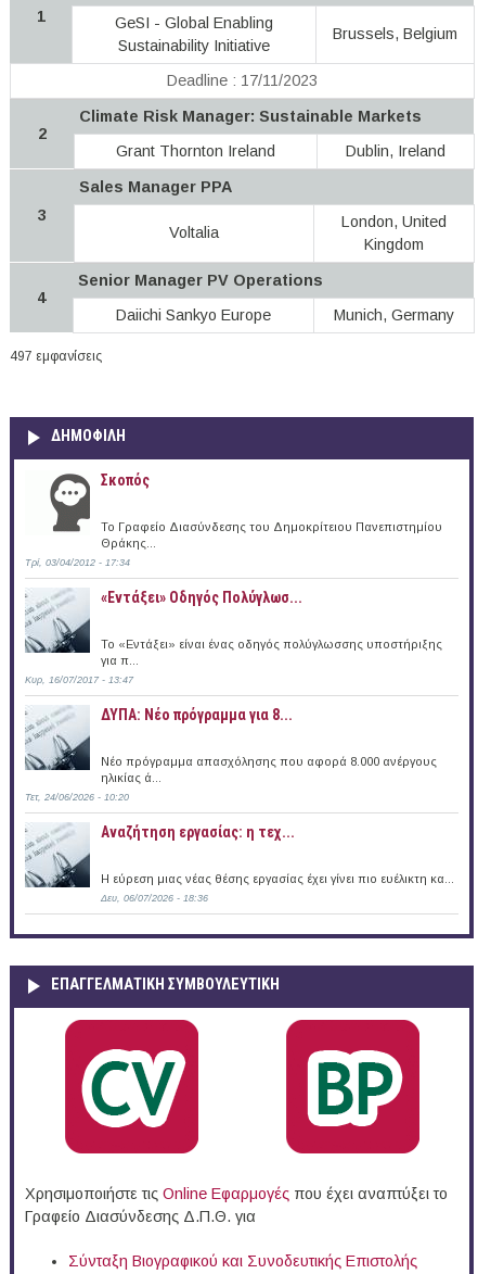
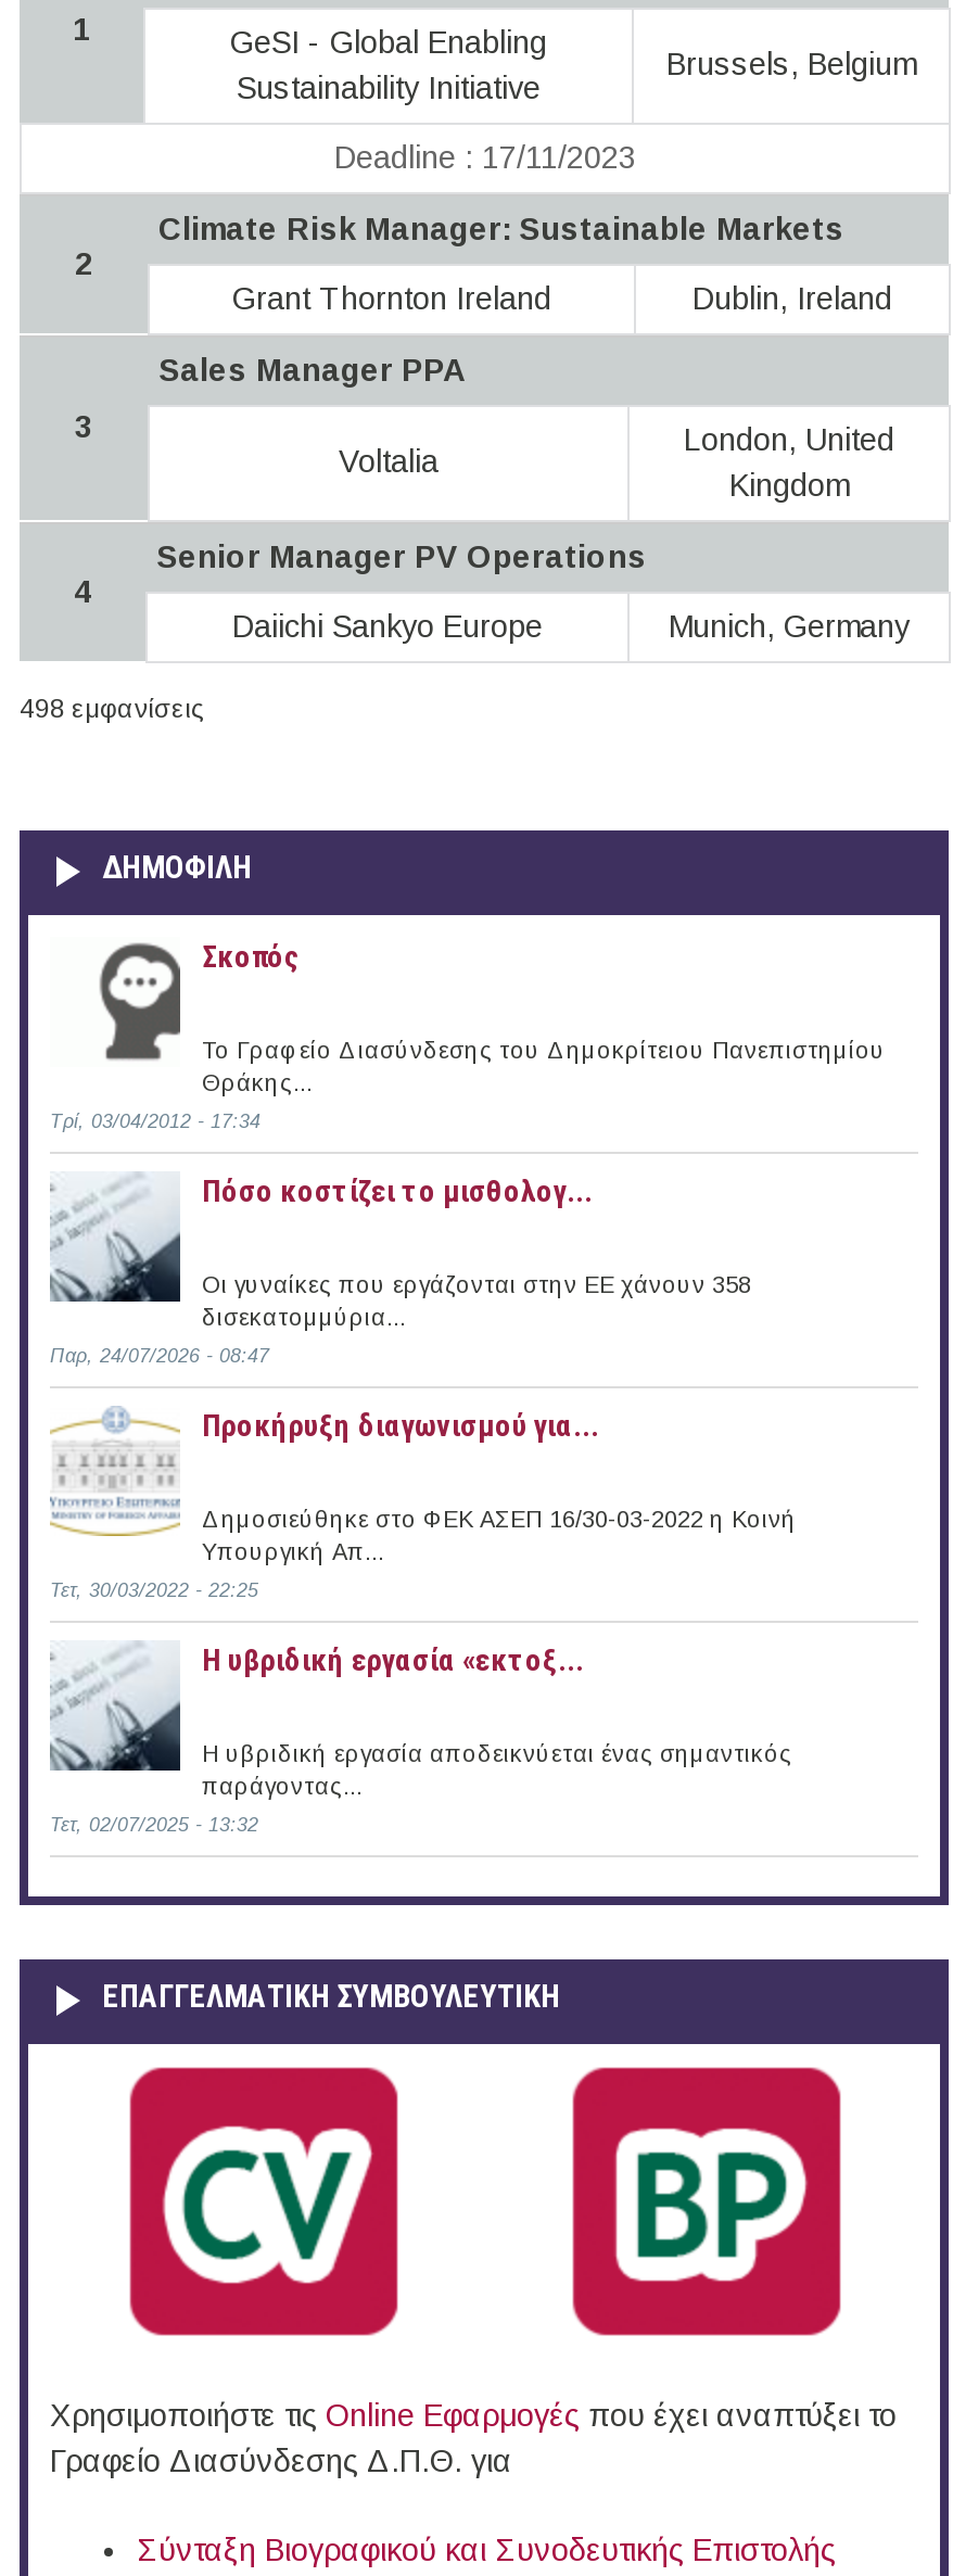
- 497 εμφανίσεις
+ 498 εμφανίσεις

- «Εντάξει» Oδηγός Πολύγλωσ...
+ Πόσο κοστίζει το μισθολογ...

- Το «Εντάξει» είναι ένας οδηγός πολύγλωσσης υποστήριξης
- για π...
+ Οι γυναίκες που εργάζονται στην ΕΕ χάνουν 358
+ δισεκατομμύρια...

- Κυρ, 16/07/2017 - 13:47
+ Παρ, 24/07/2026 - 08:47

- ΔΥΠΑ: Νέο πρόγραμμα για 8...
+ Προκήρυξη διαγωνισμού για...

- [image]
- Νέο πρόγραμμα απασχόλησης που αφορά 8.000 ανέργους
- ηλικίας ά...
+ [image]
+ Δημοσιεύθηκε στο ΦΕΚ ΑΣΕΠ 16/30-03-2022 η Κοινή
+ Υπουργική Απ...

- Τετ, 24/06/2026 - 10:20
+ Τετ, 30/03/2022 - 22:25

- Αναζήτηση εργασίας: η τεχ...
+ Η υβριδική εργασία «εκτοξ...

- Η εύρεση μιας νέας θέσης εργασίας έχει γίνει πιο ευέλικτη κα...
+ Η υβριδική εργασία αποδεικνύεται ένας σημαντικός
+ παράγοντας...

- Δευ, 06/07/2026 - 18:36
+ Τετ, 02/07/2025 - 13:32
